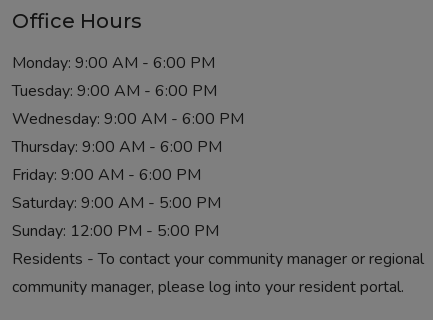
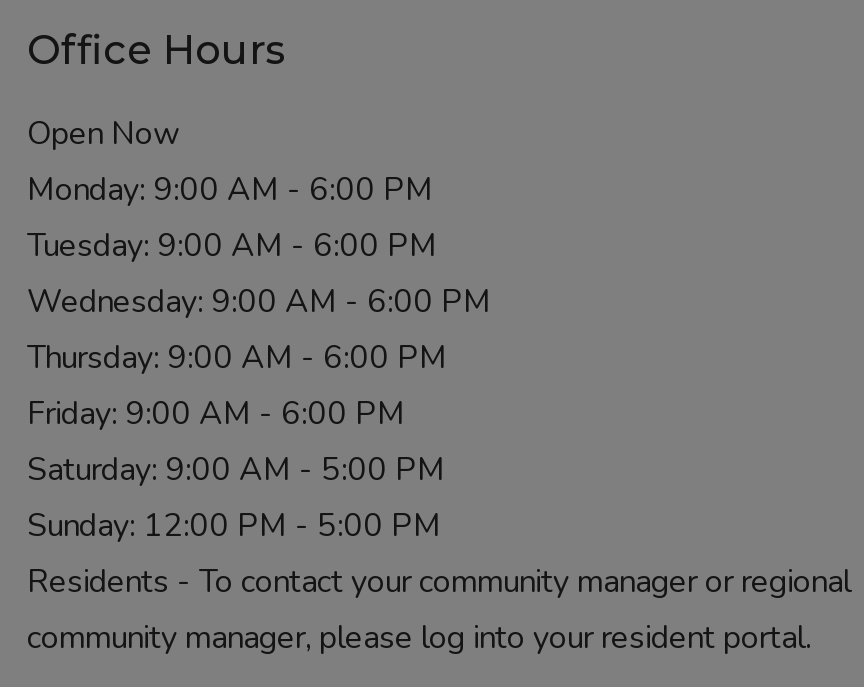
+ Open Now
